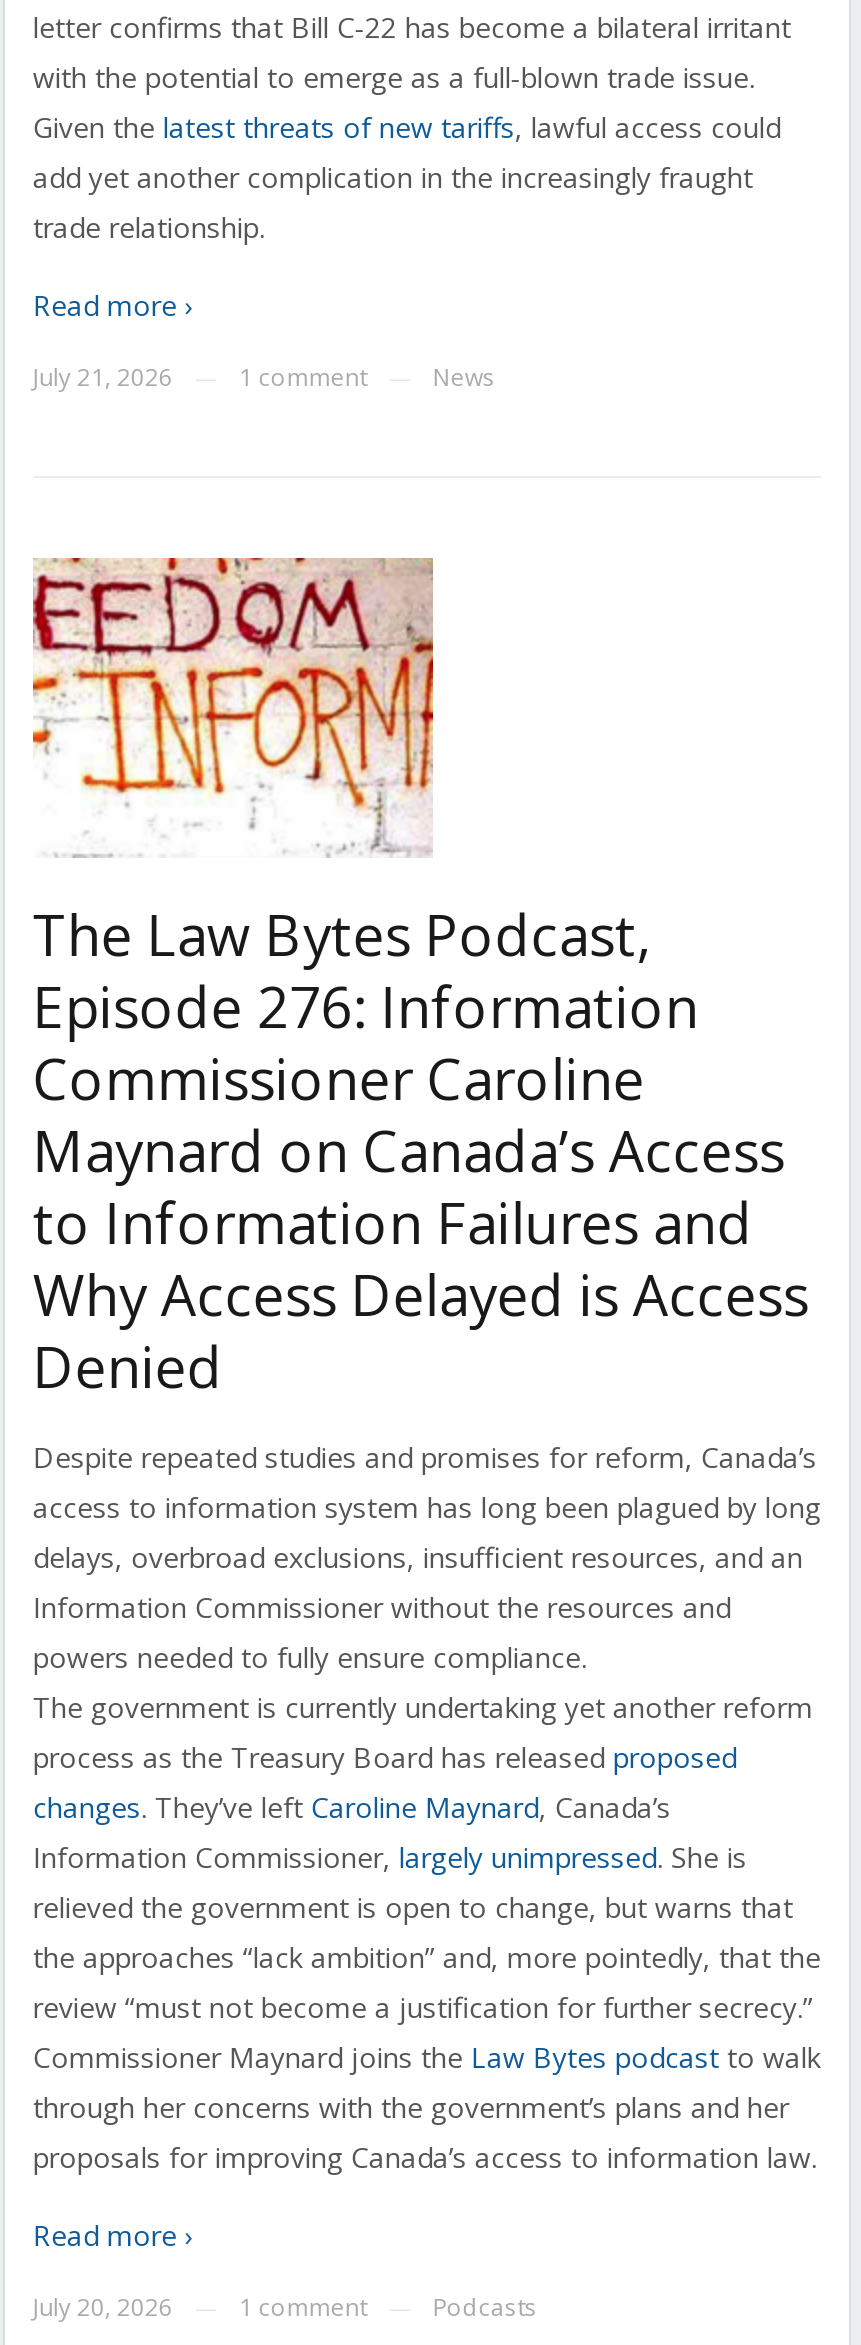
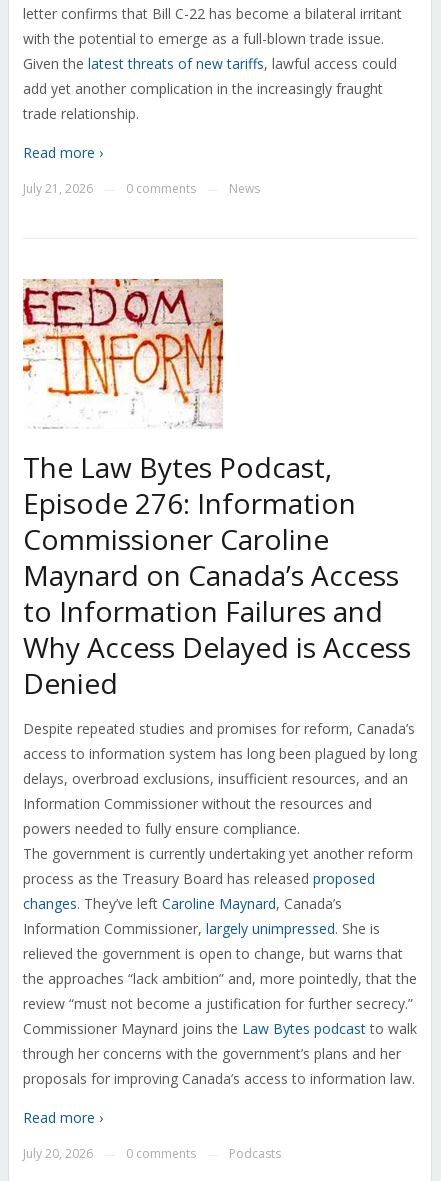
- 1 comment
+ 0 comments

- 1 comment
+ 0 comments
